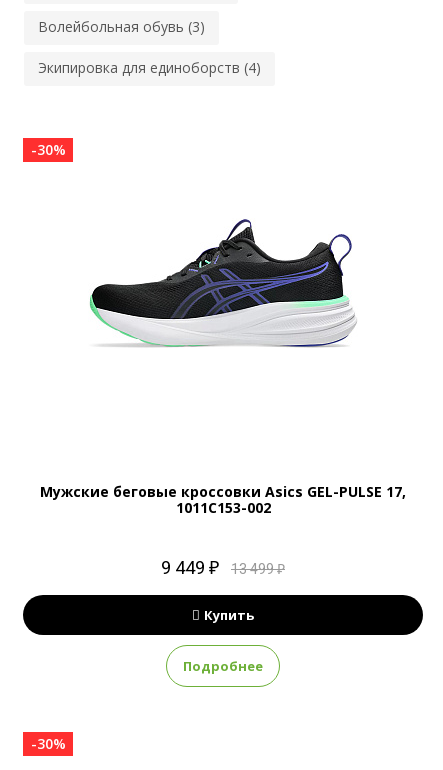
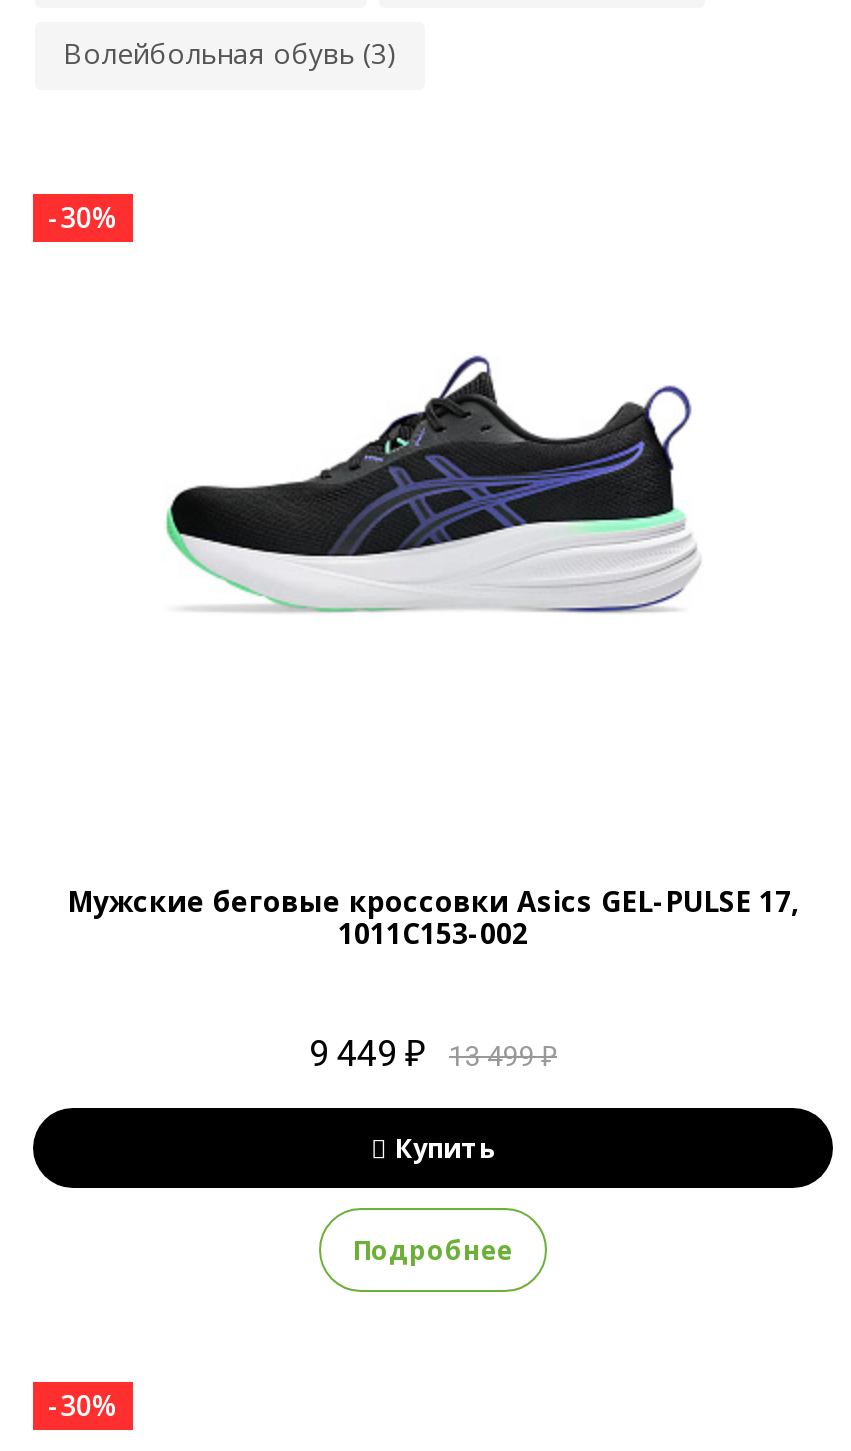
- Экипировка для единоборств (4)
